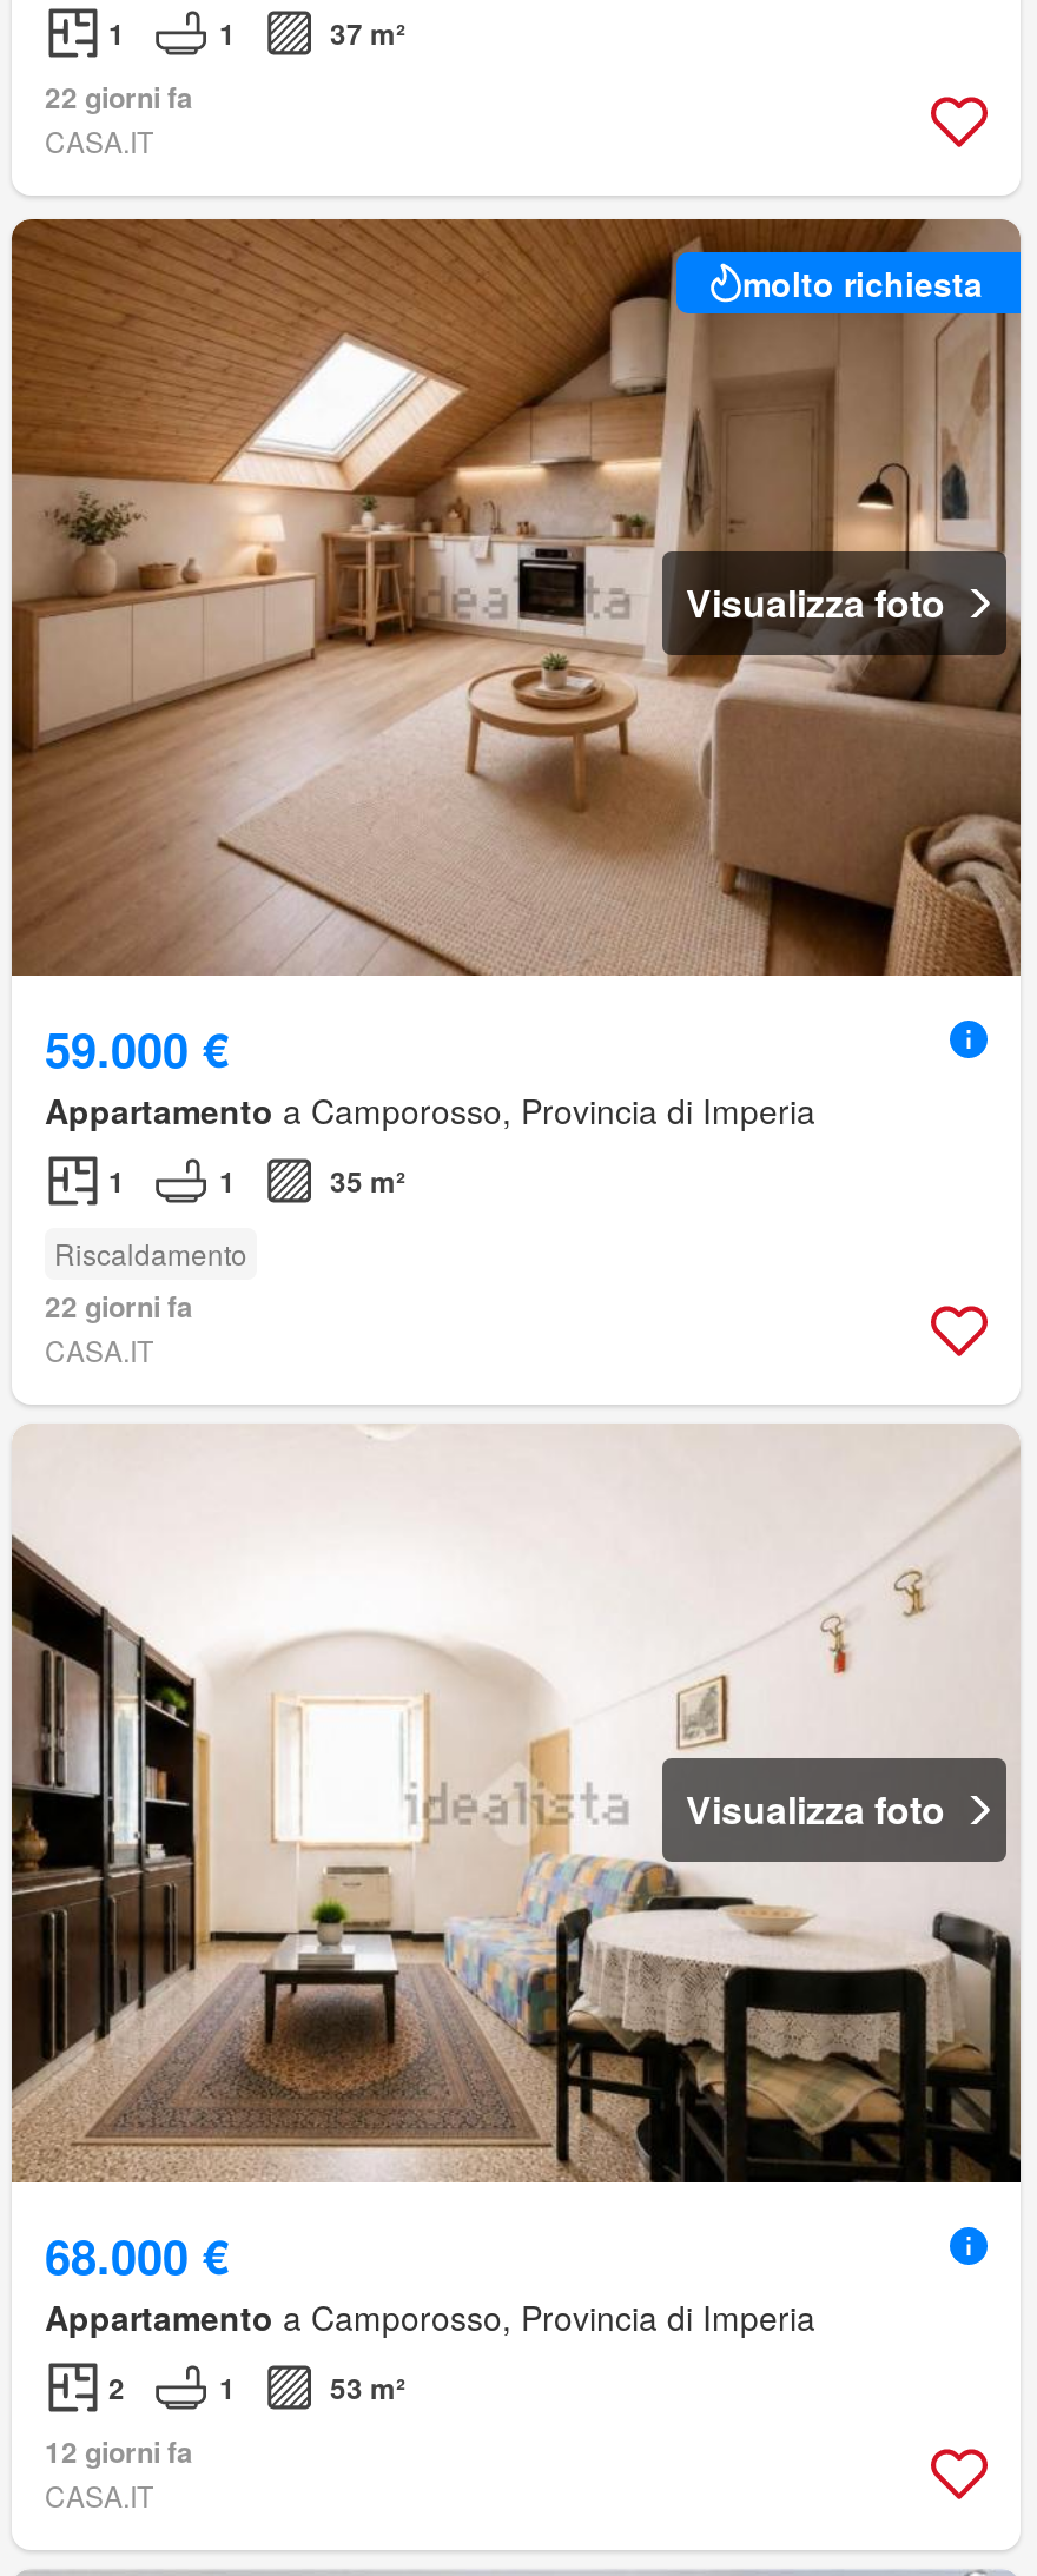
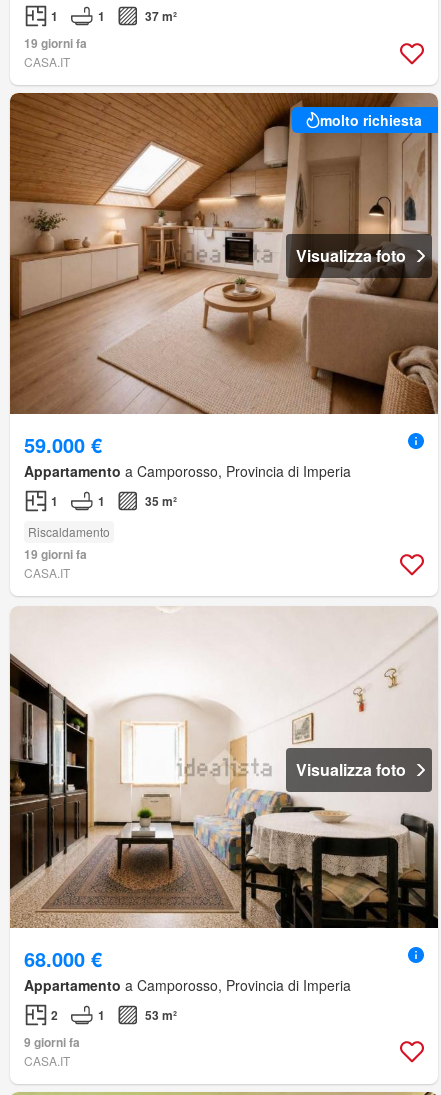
- 22 giorni fa
+ 19 giorni fa

- 22 giorni fa
+ 19 giorni fa

- 12 giorni fa
+ 9 giorni fa
